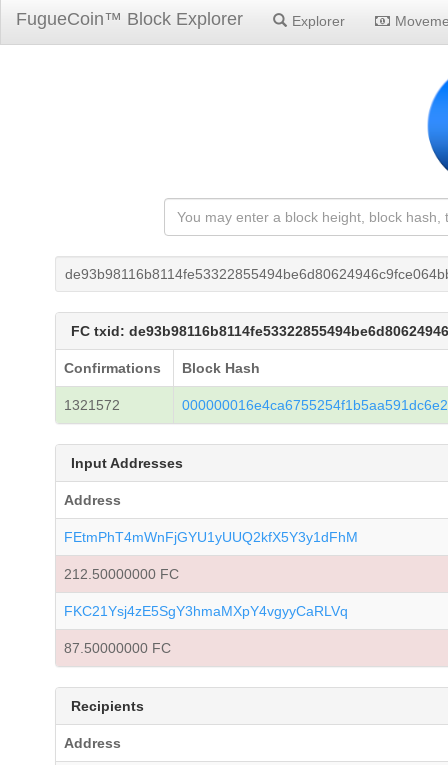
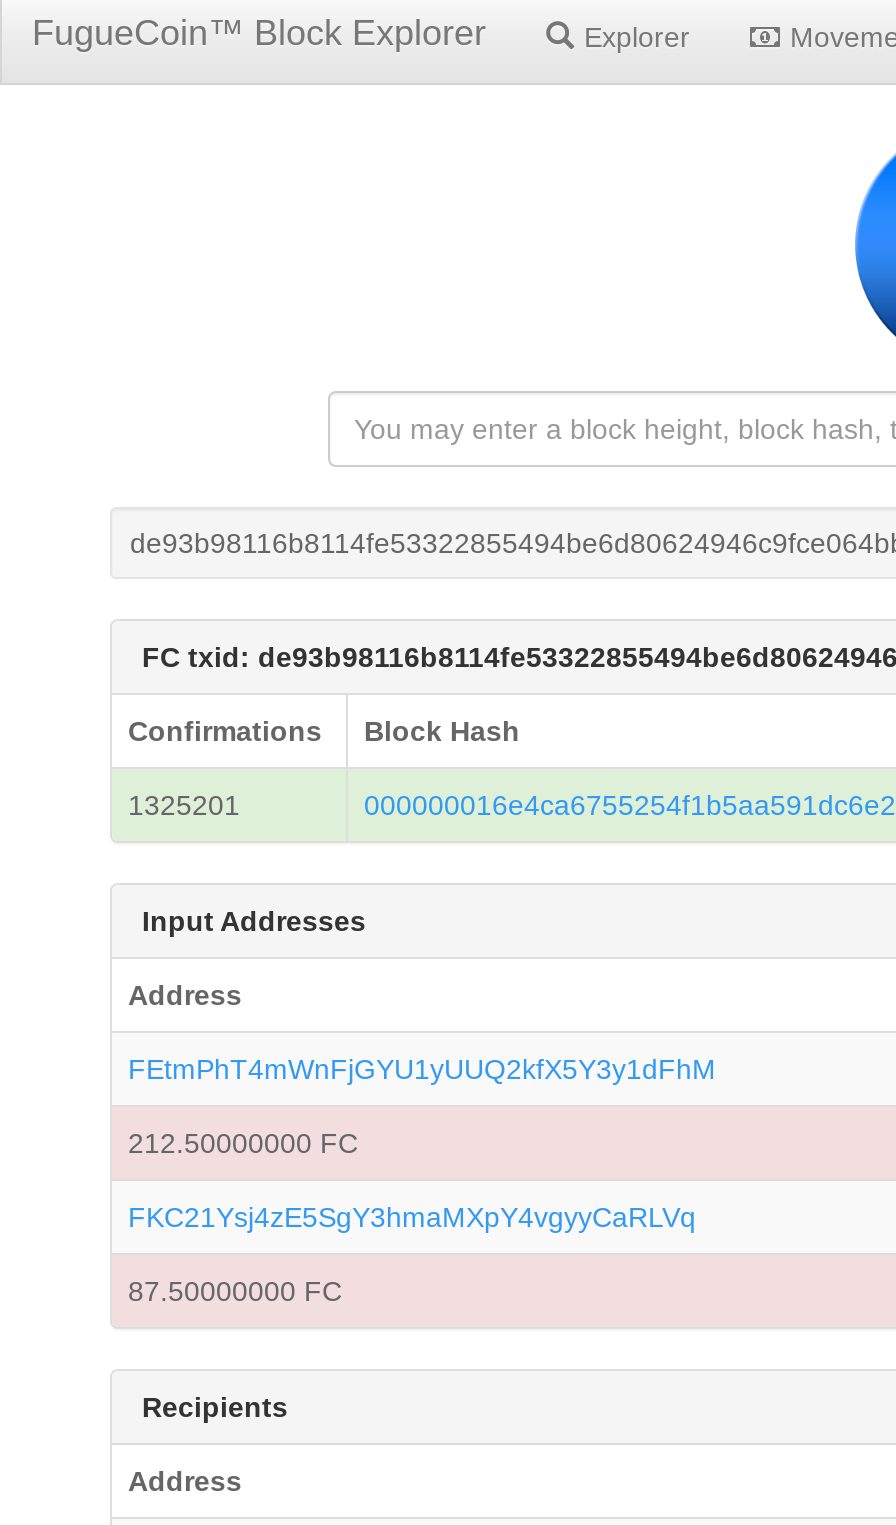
- 1321572
+ 1325201
